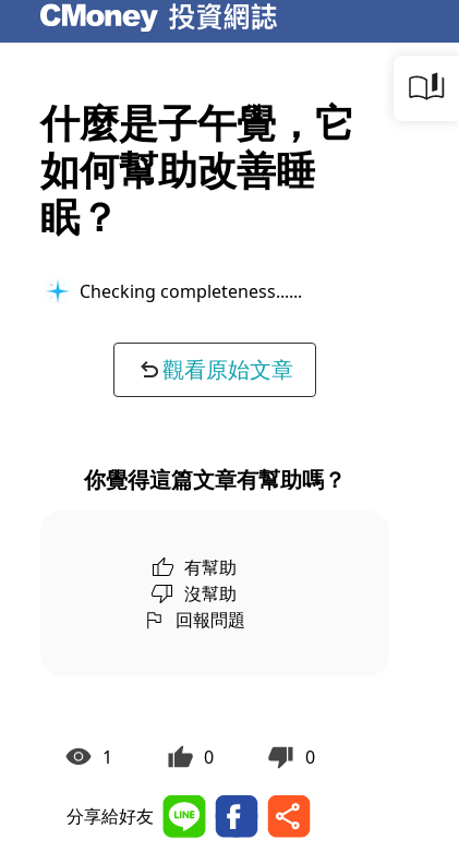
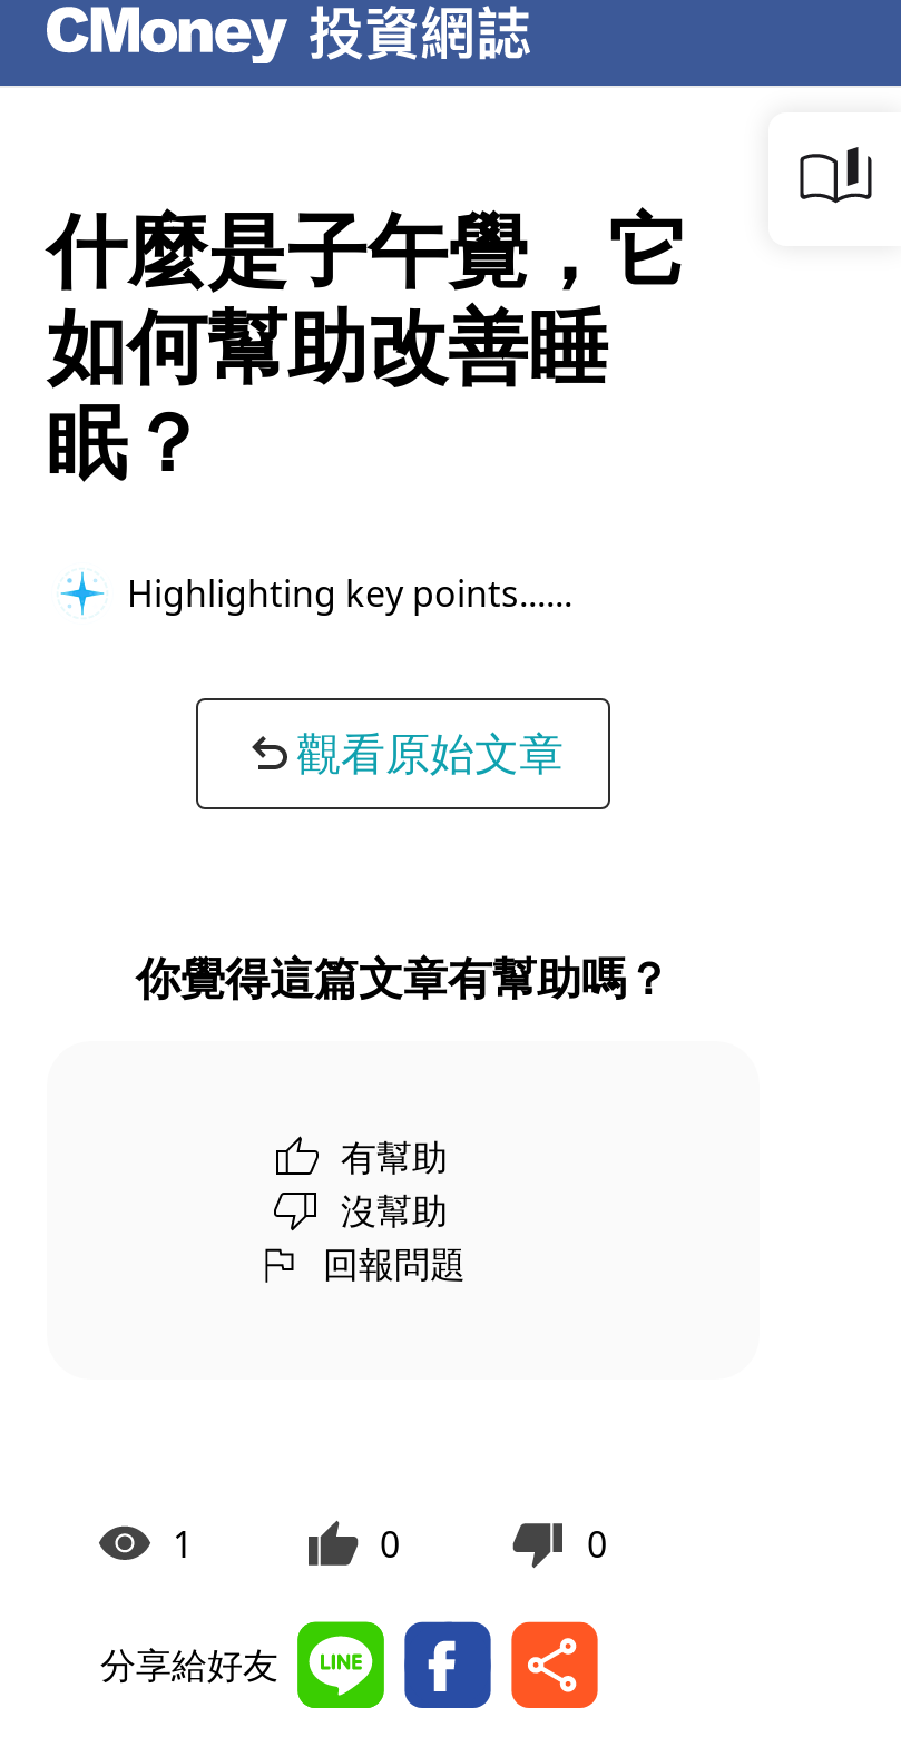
- Checking completeness...
+ Highlighting key points...
